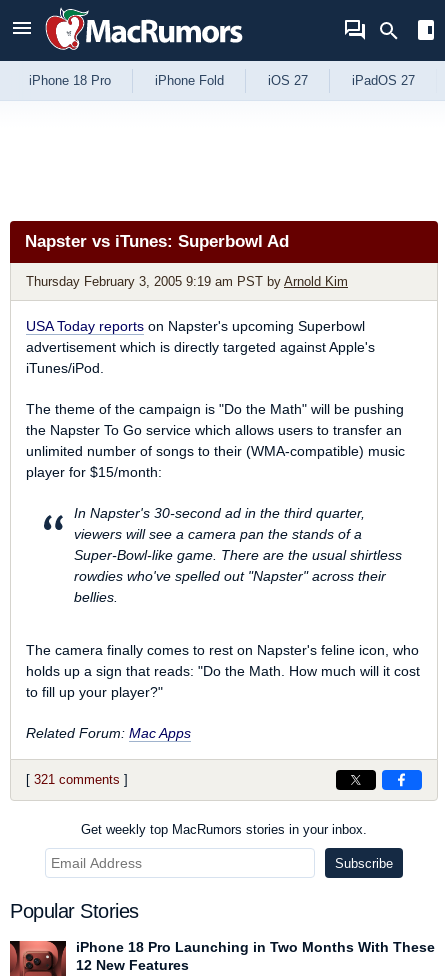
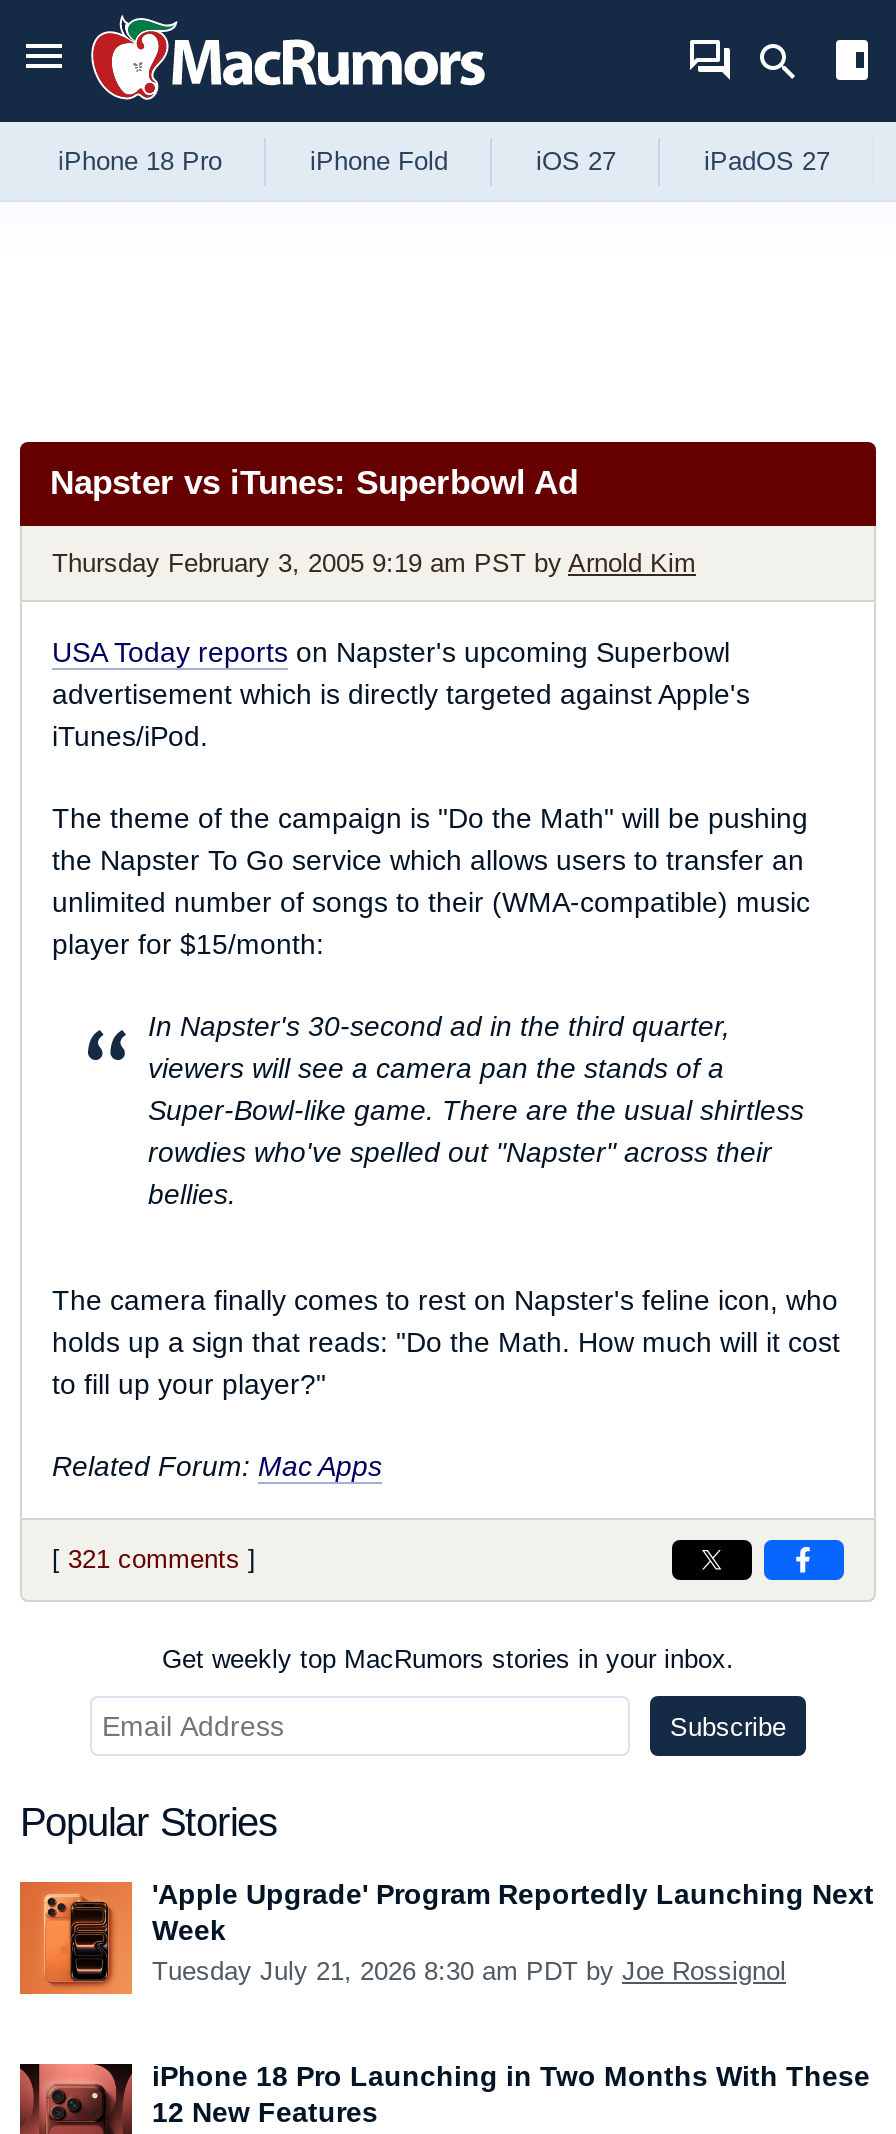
+ [image]
+ 'Apple Upgrade' Program Reportedly Launching Next
+ Week
+ Tuesday July 21, 2026 8:30 am PDT by Joe Rossignol
